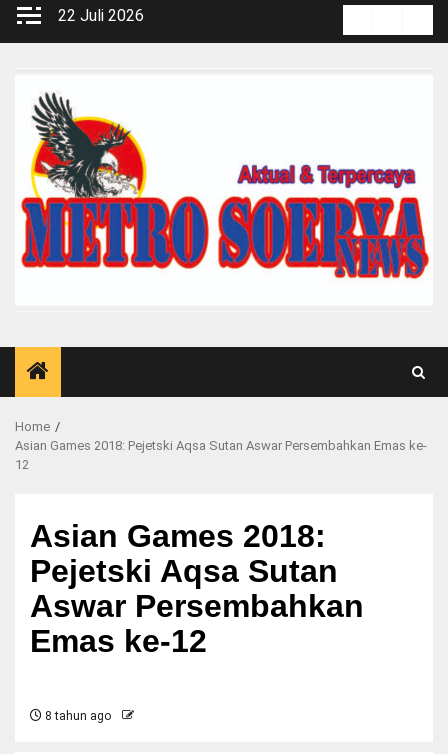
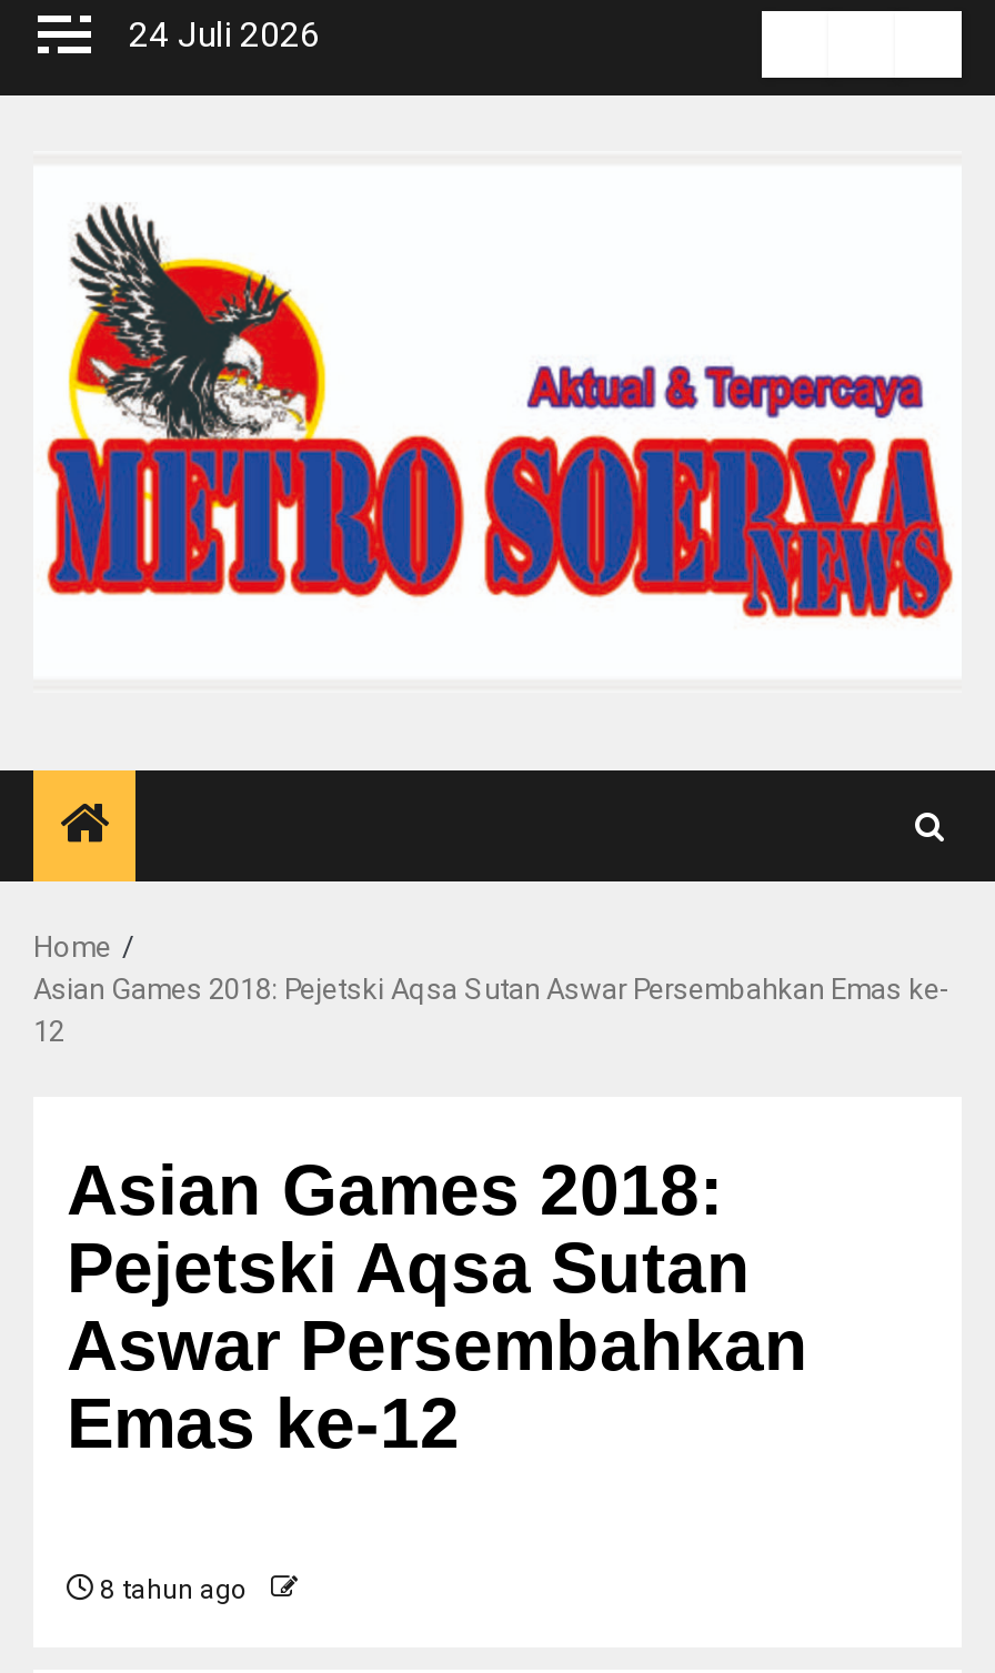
- 22 Juli 2026
+ 24 Juli 2026
